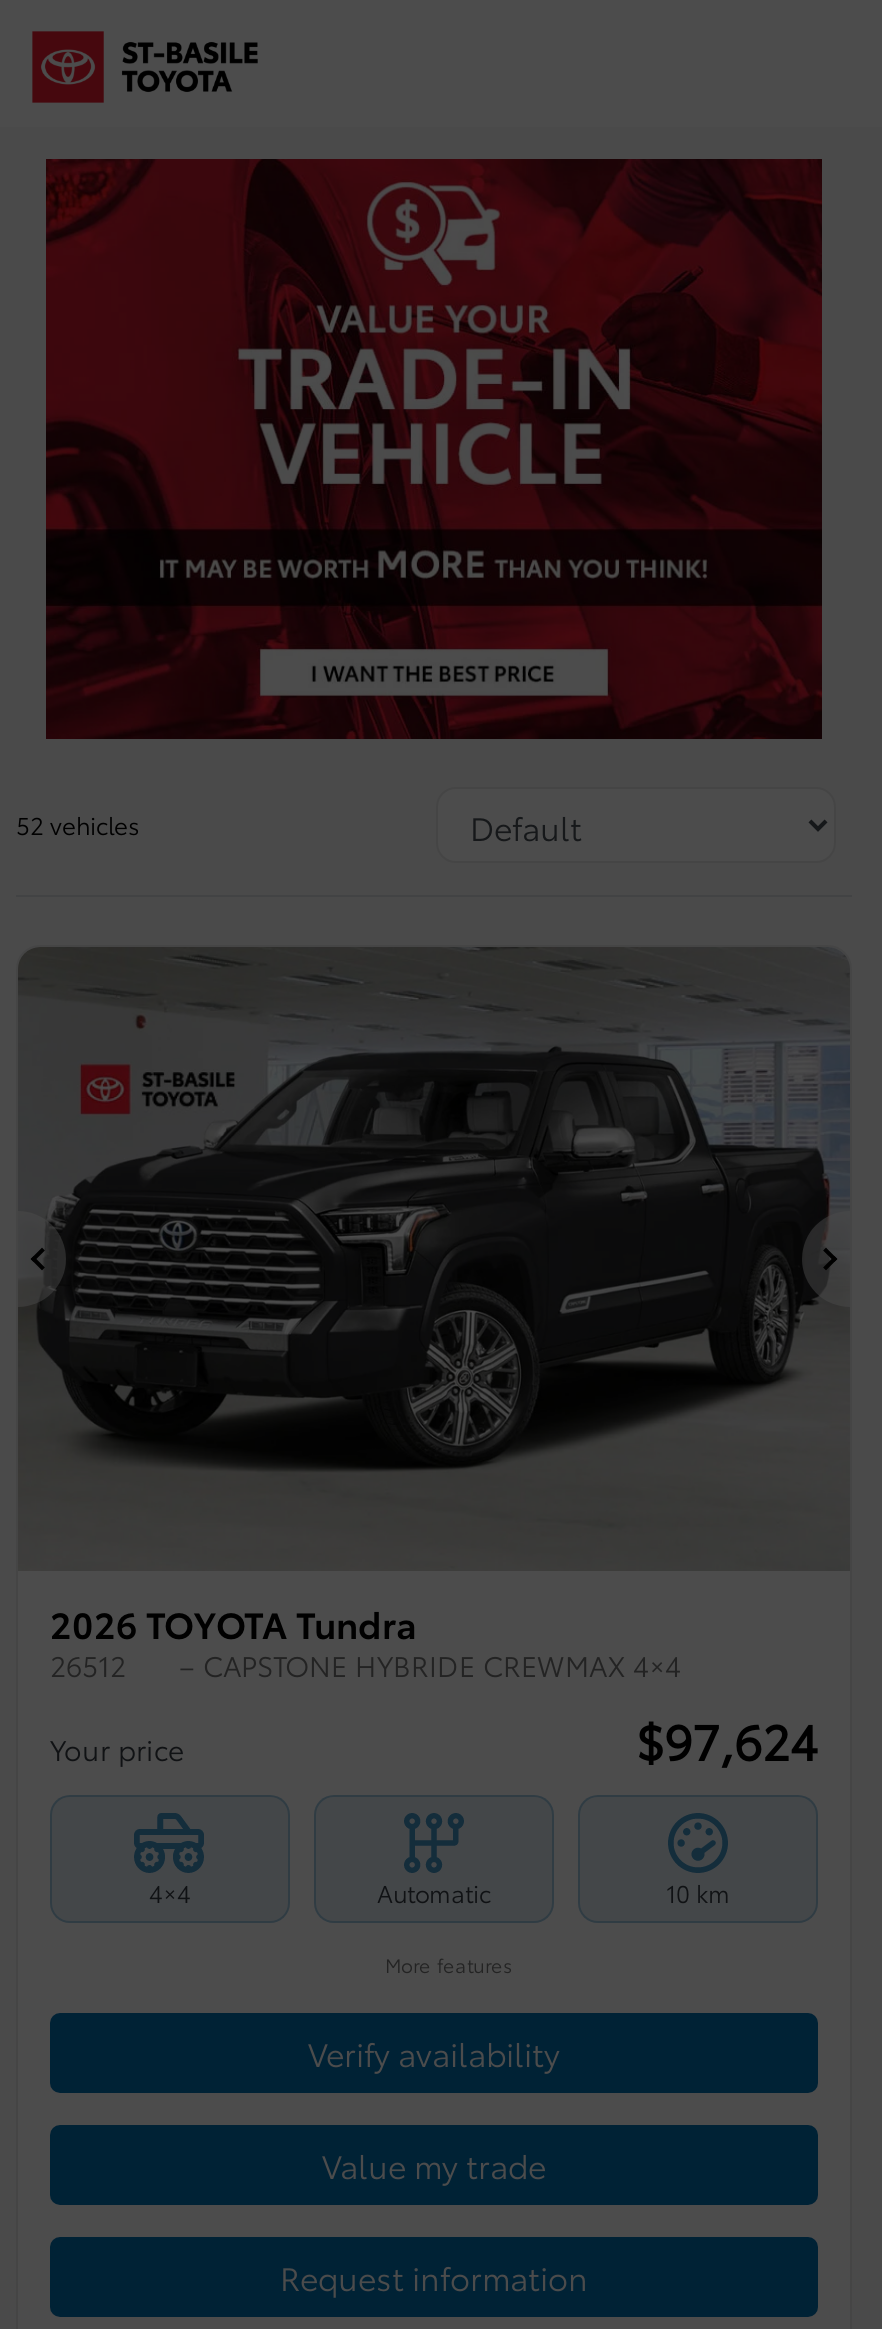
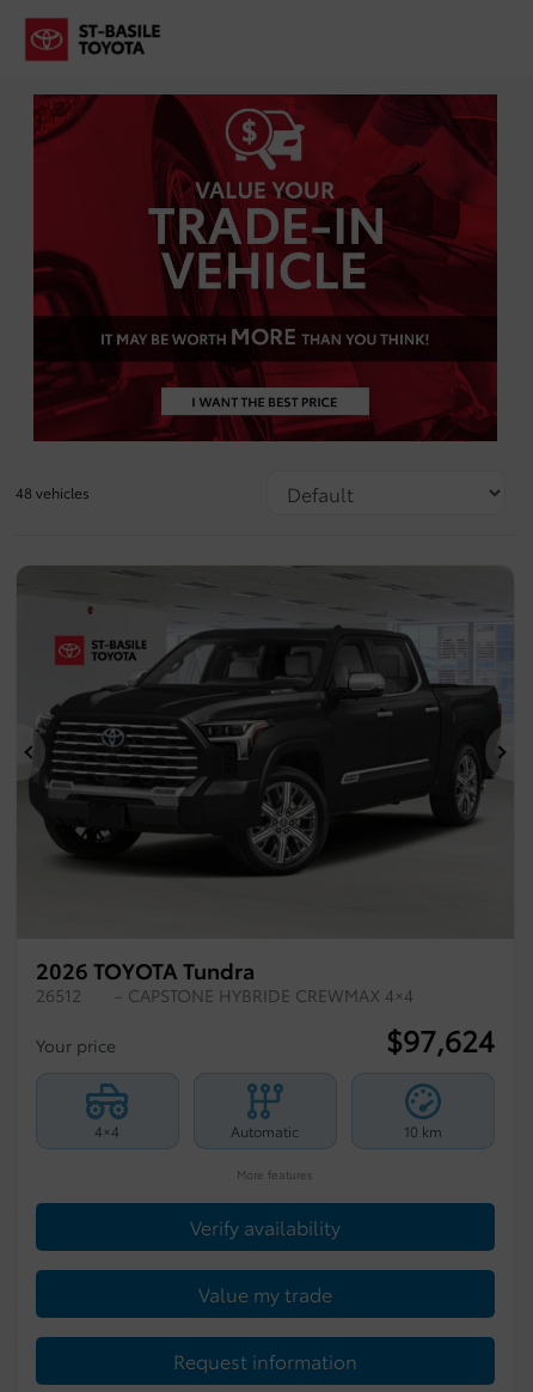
- 52 vehicles
+ 48 vehicles
